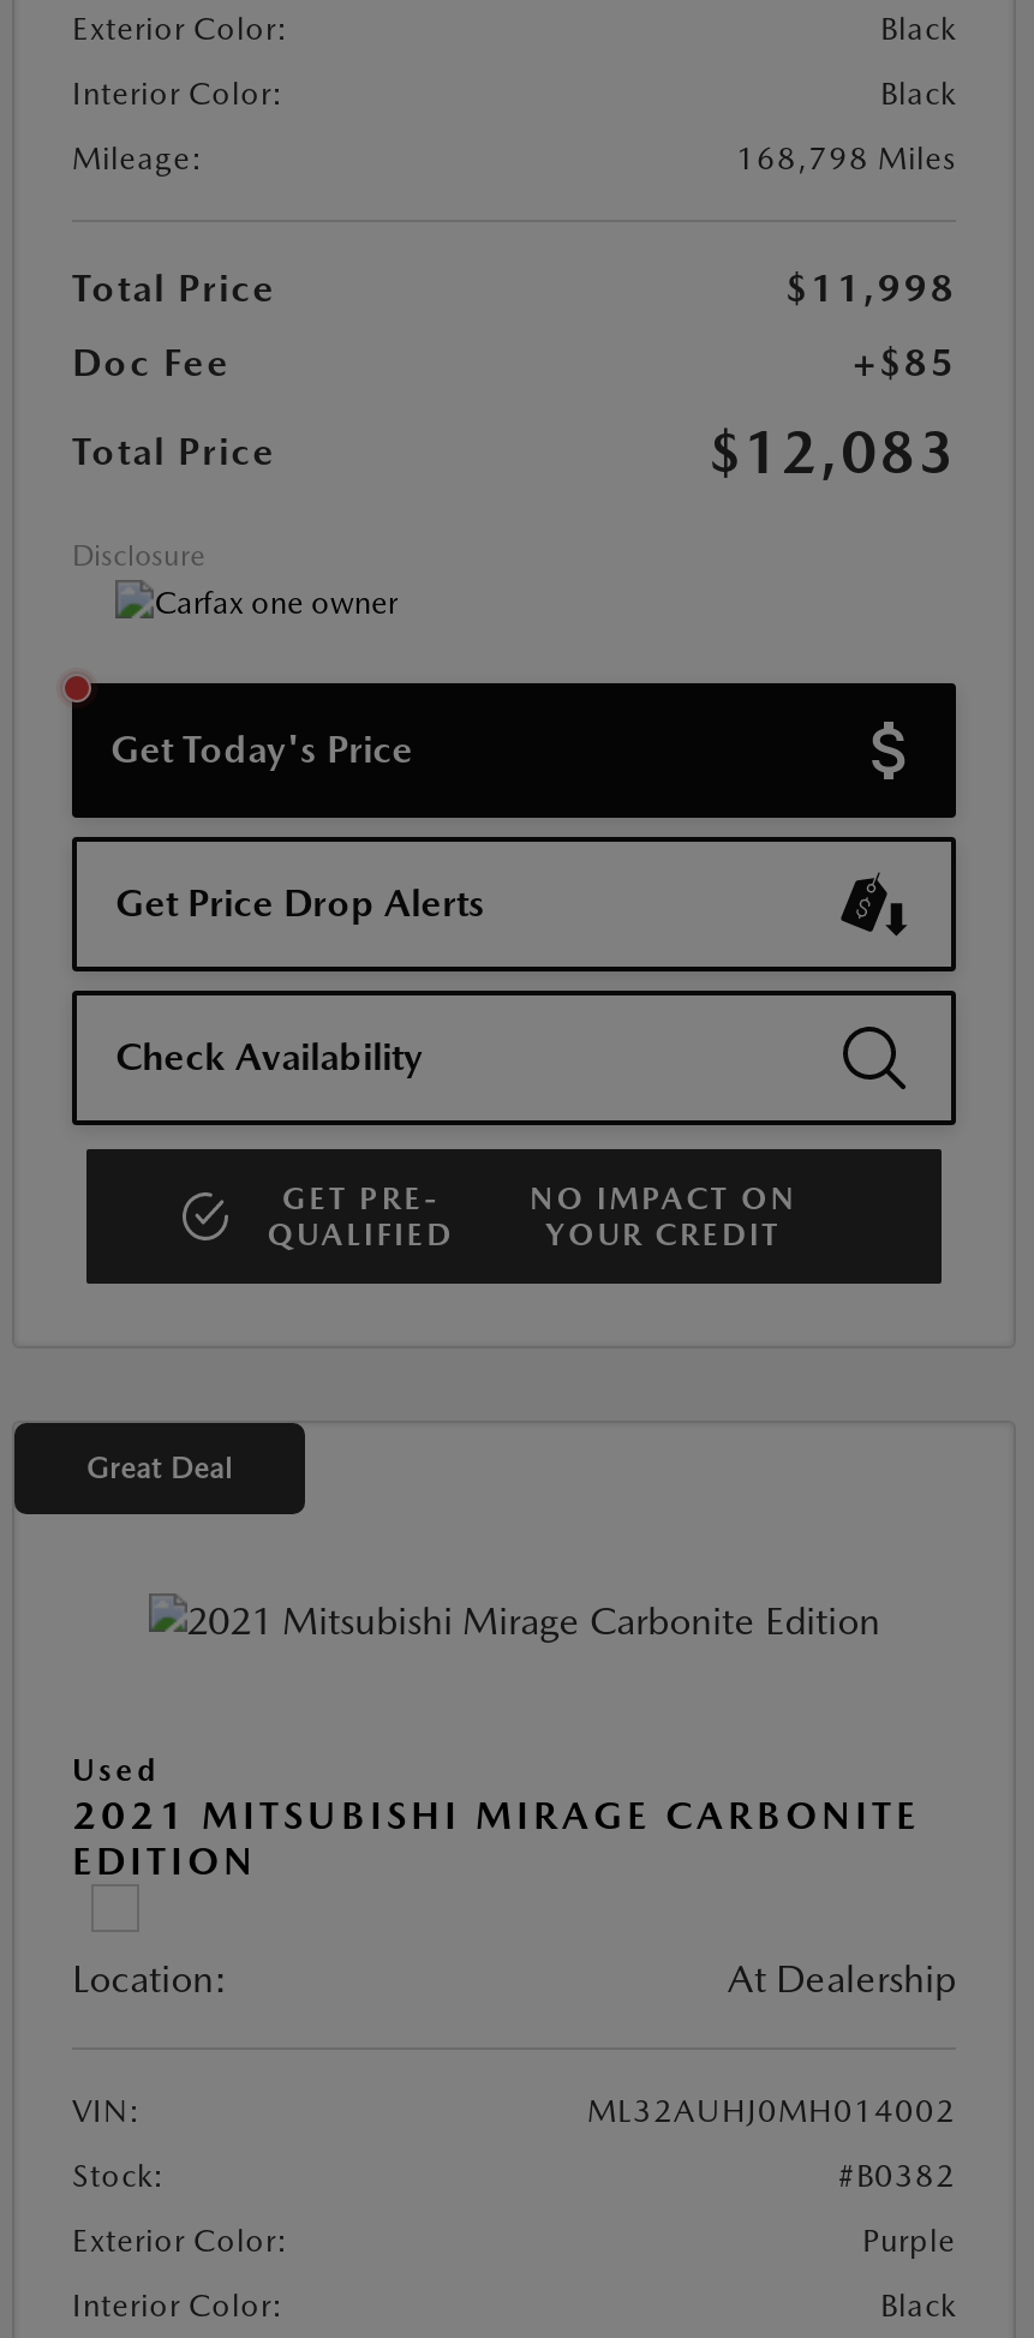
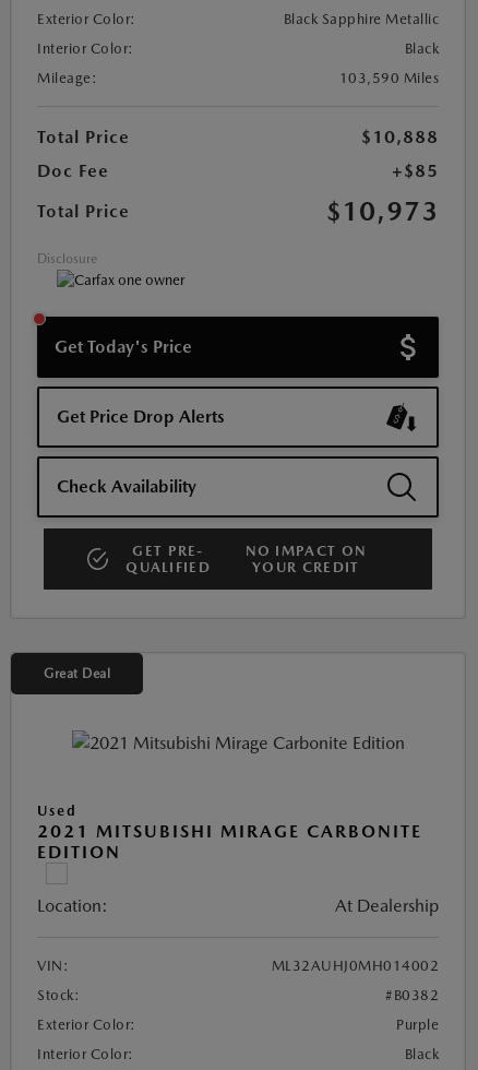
- Black
+ Black Sapphire Metallic

- 168,798 Miles
+ 103,590 Miles

- $11,998
+ $10,888

- $12,083
+ $10,973
